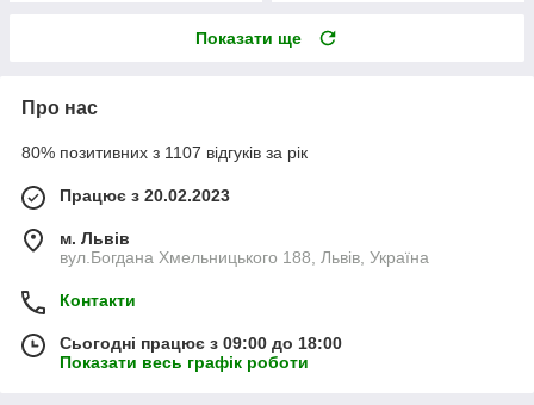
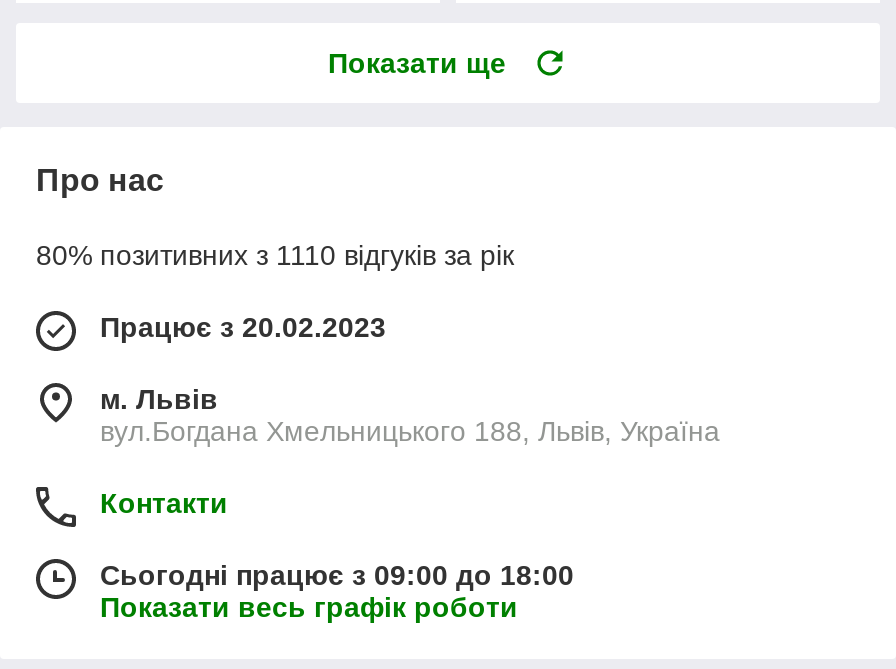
- 80% позитивних з 1107 відгуків за рік
+ 80% позитивних з 1110 відгуків за рік
